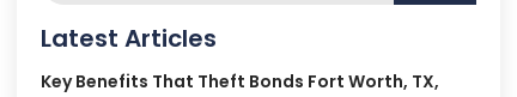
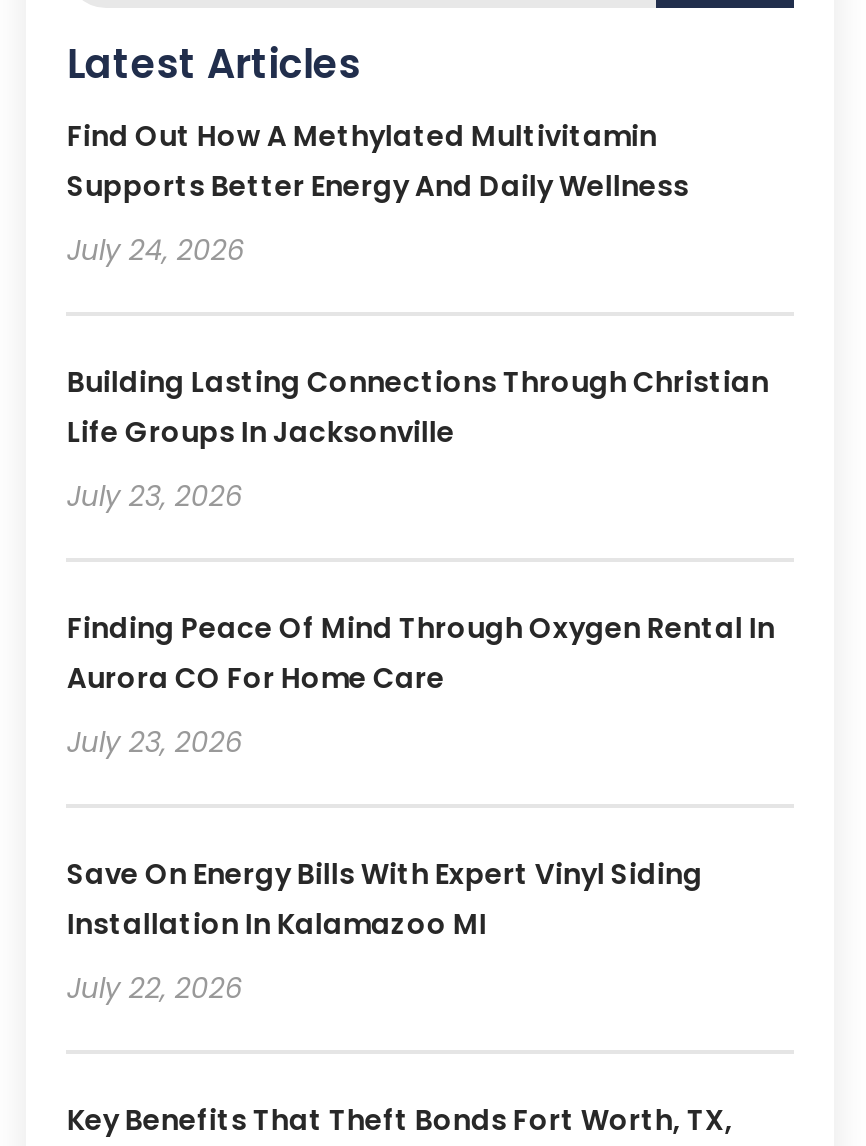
+ Find Out How A Methylated Multivitamin
+ Supports Better Energy And Daily Wellness
+ July 24, 2026
+ Building Lasting Connections Through Christian
+ Life Groups In Jacksonville
+ July 23, 2026
+ Finding Peace Of Mind Through Oxygen Rental In
+ Aurora CO For Home Care
+ July 23, 2026
+ Save On Energy Bills With Expert Vinyl Siding
+ Installation In Kalamazoo MI
+ July 22, 2026
